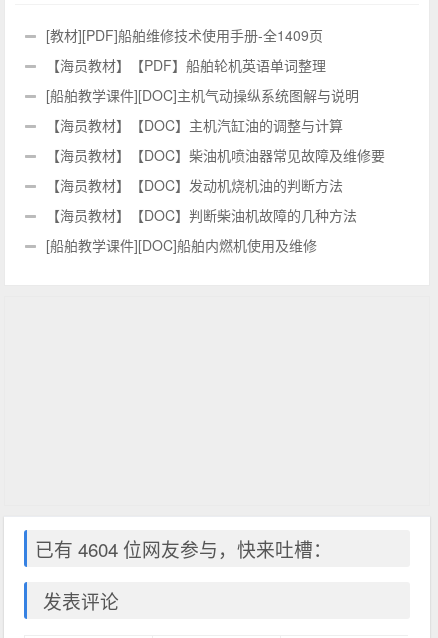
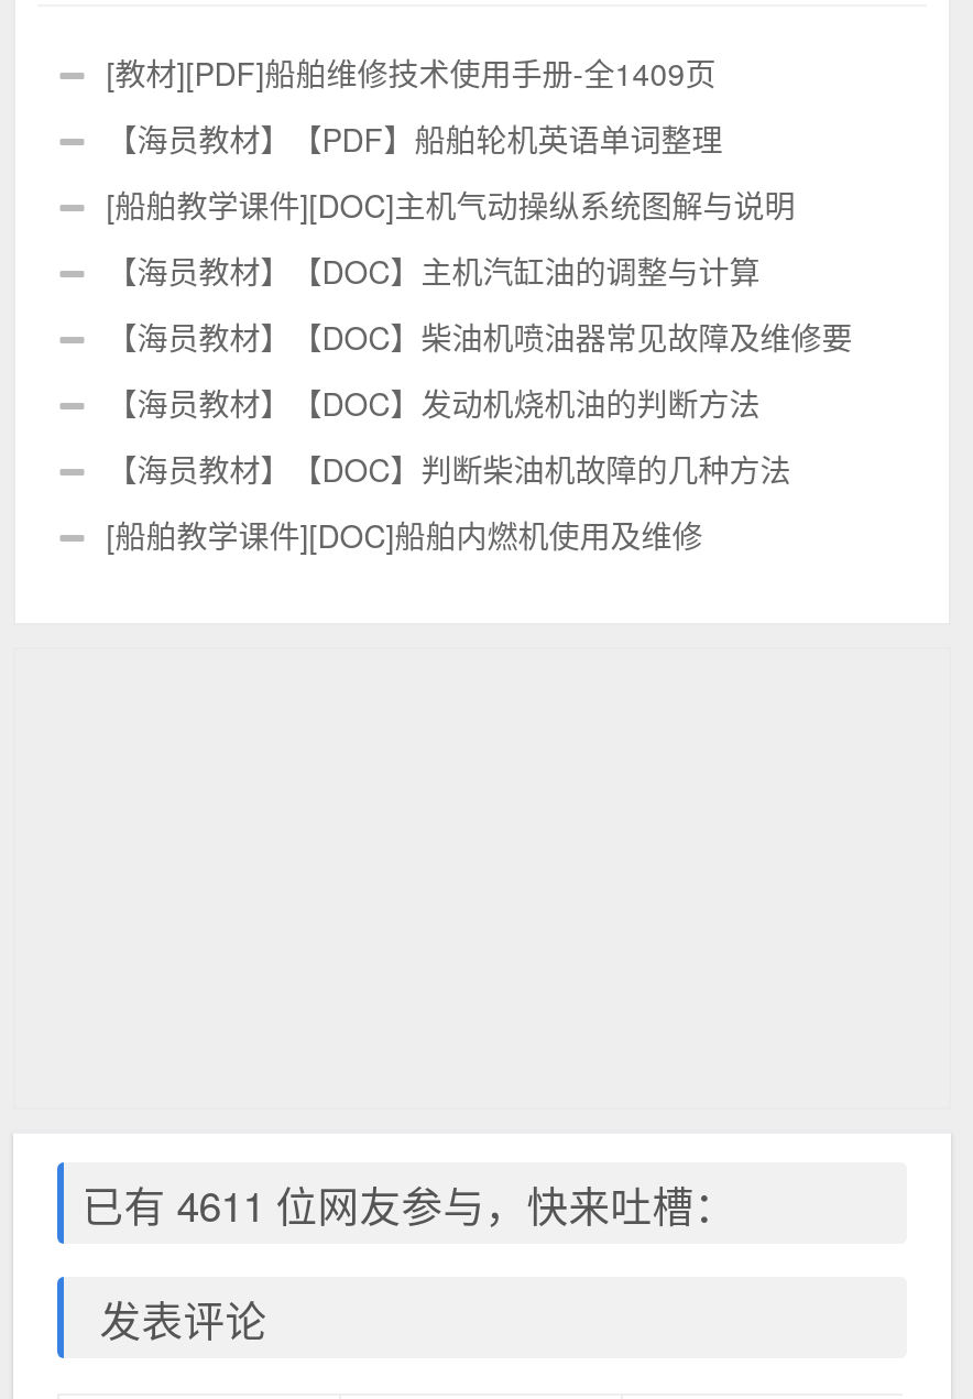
- 已有 4604 位网友参与，快来吐槽：
+ 已有 4611 位网友参与，快来吐槽：
